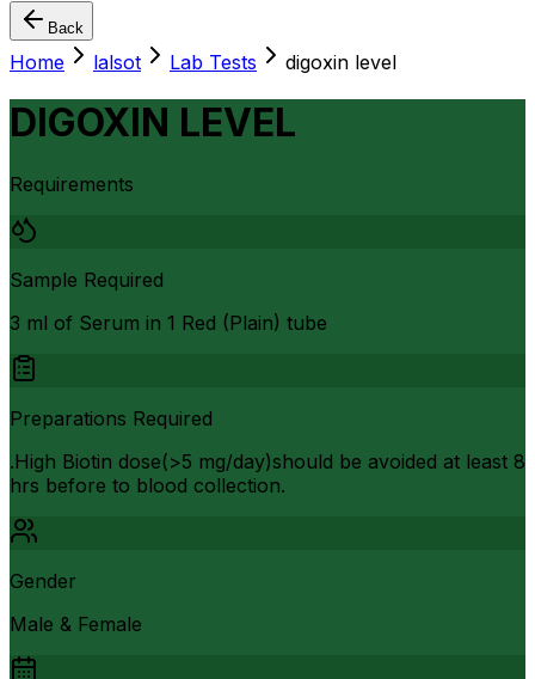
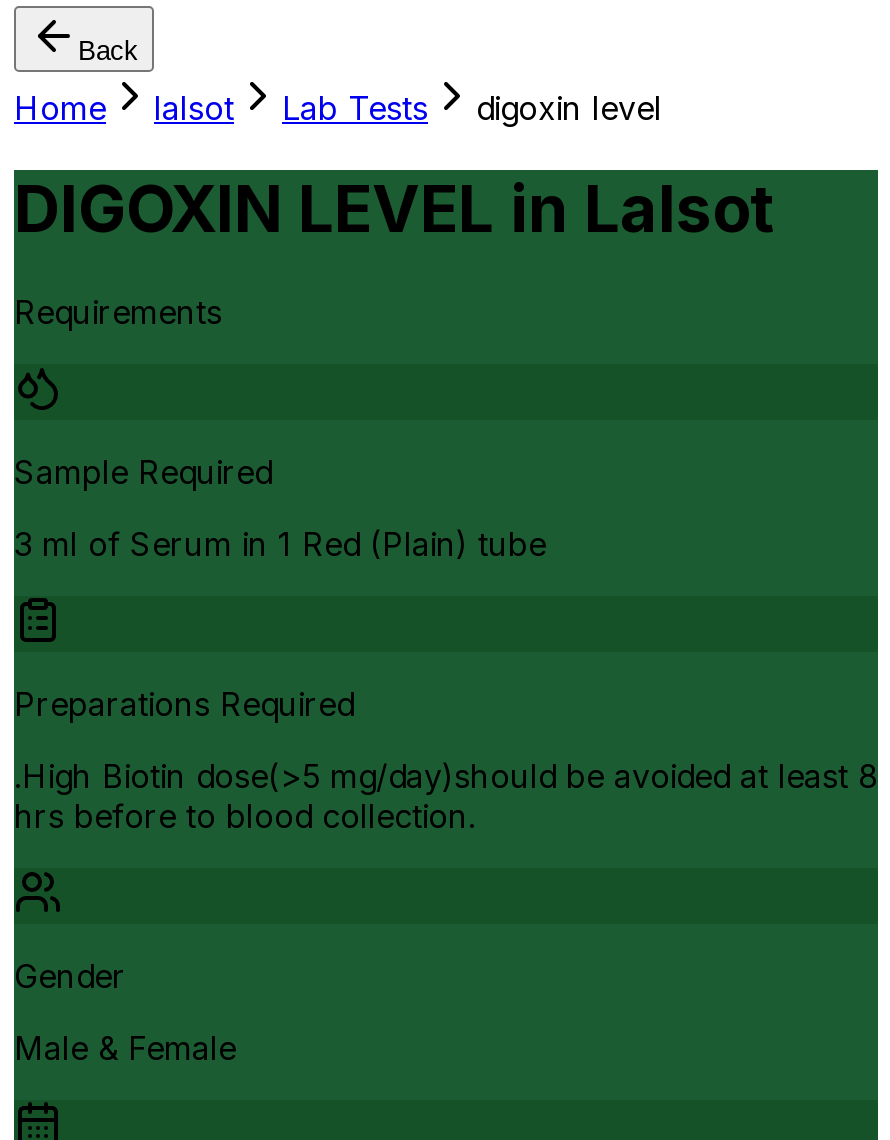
- DIGOXIN LEVEL
+ DIGOXIN LEVEL in Lalsot
